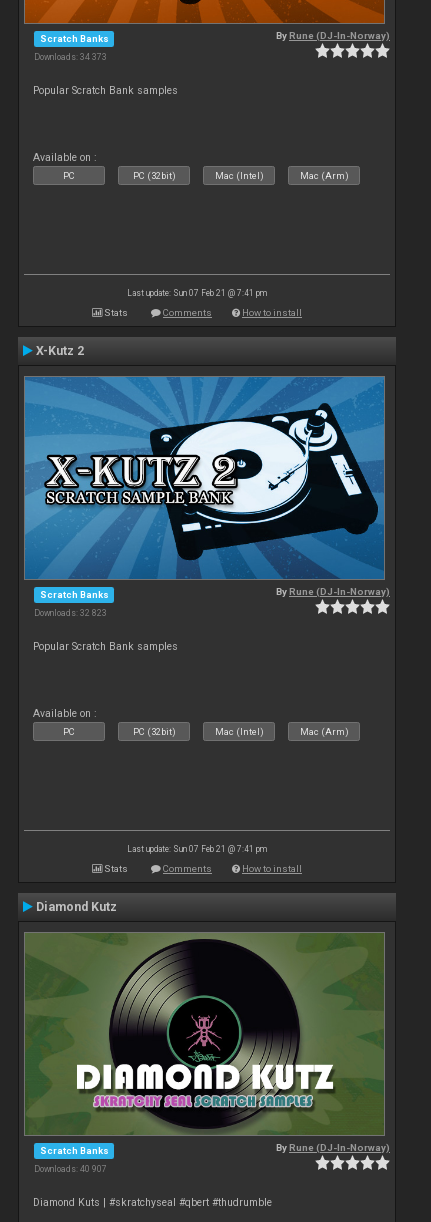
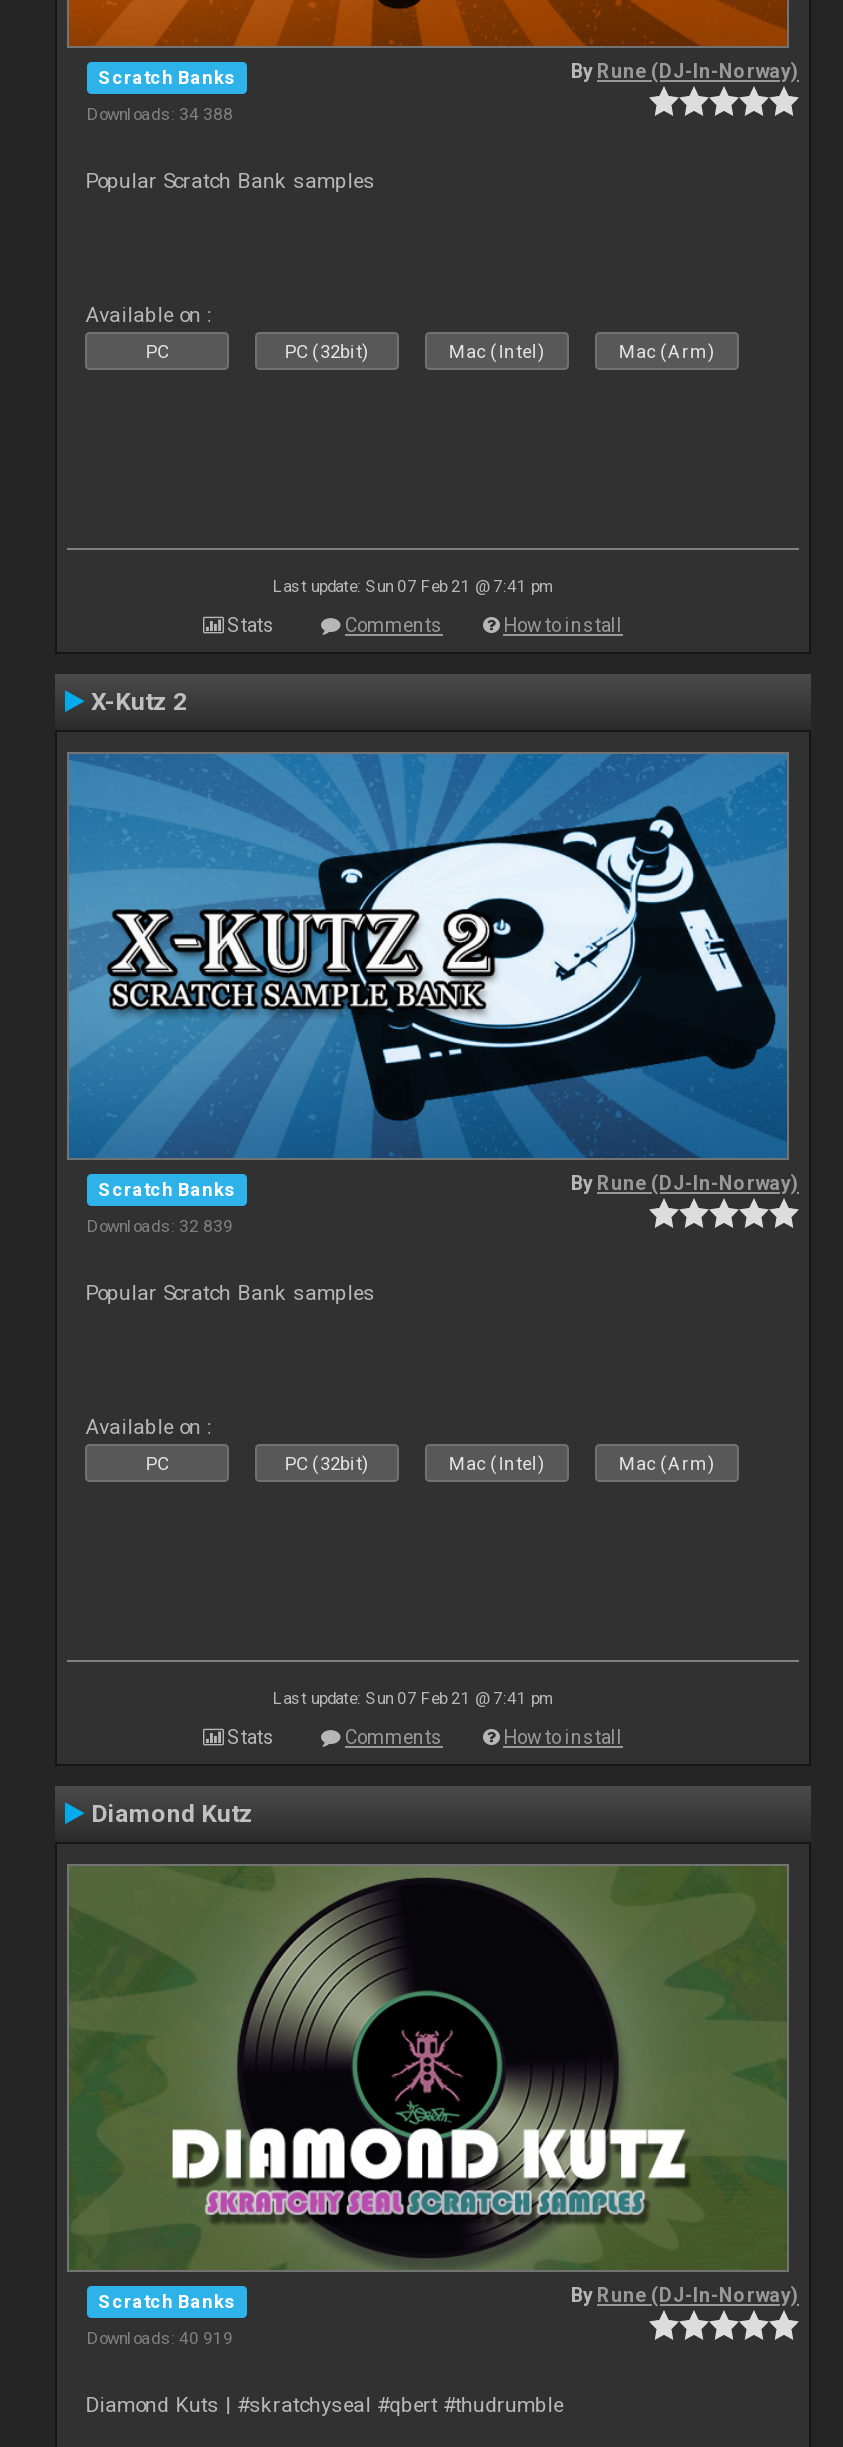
- Downloads: 34 373
+ Downloads: 34 388

- Downloads: 32 823
+ Downloads: 32 839

- Downloads: 40 907
+ Downloads: 40 919
